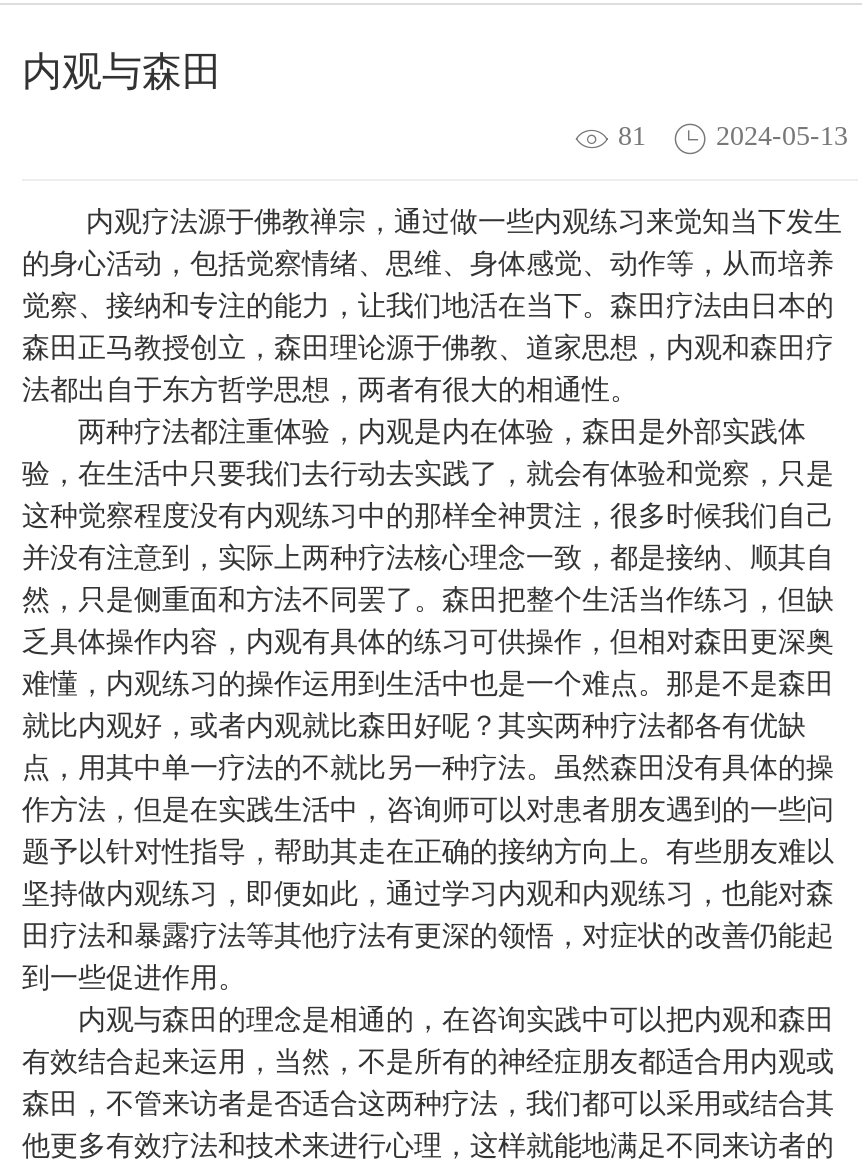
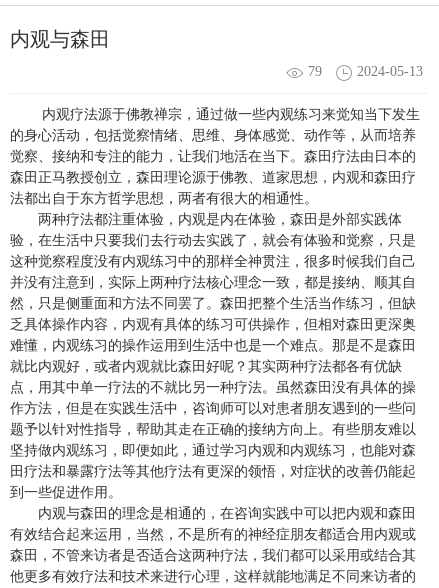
- 81
+ 79
